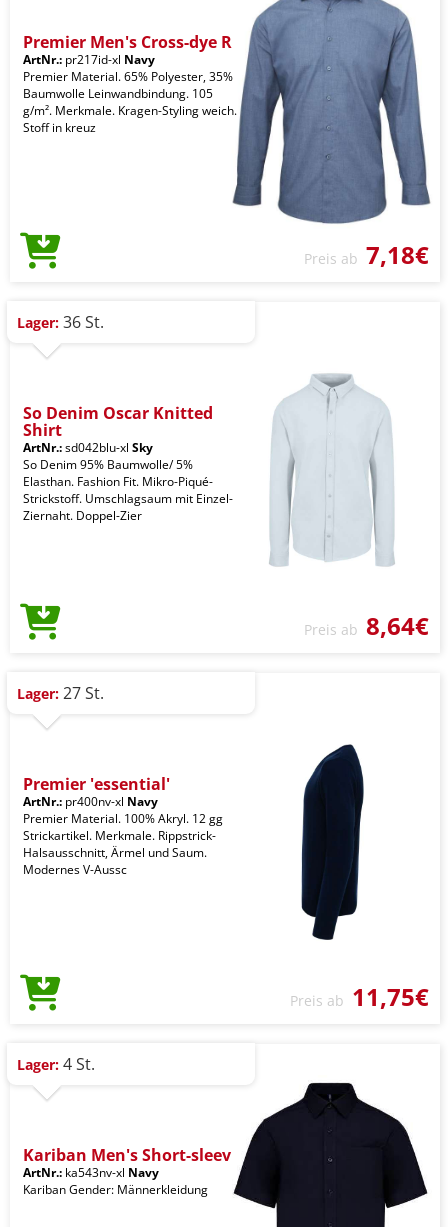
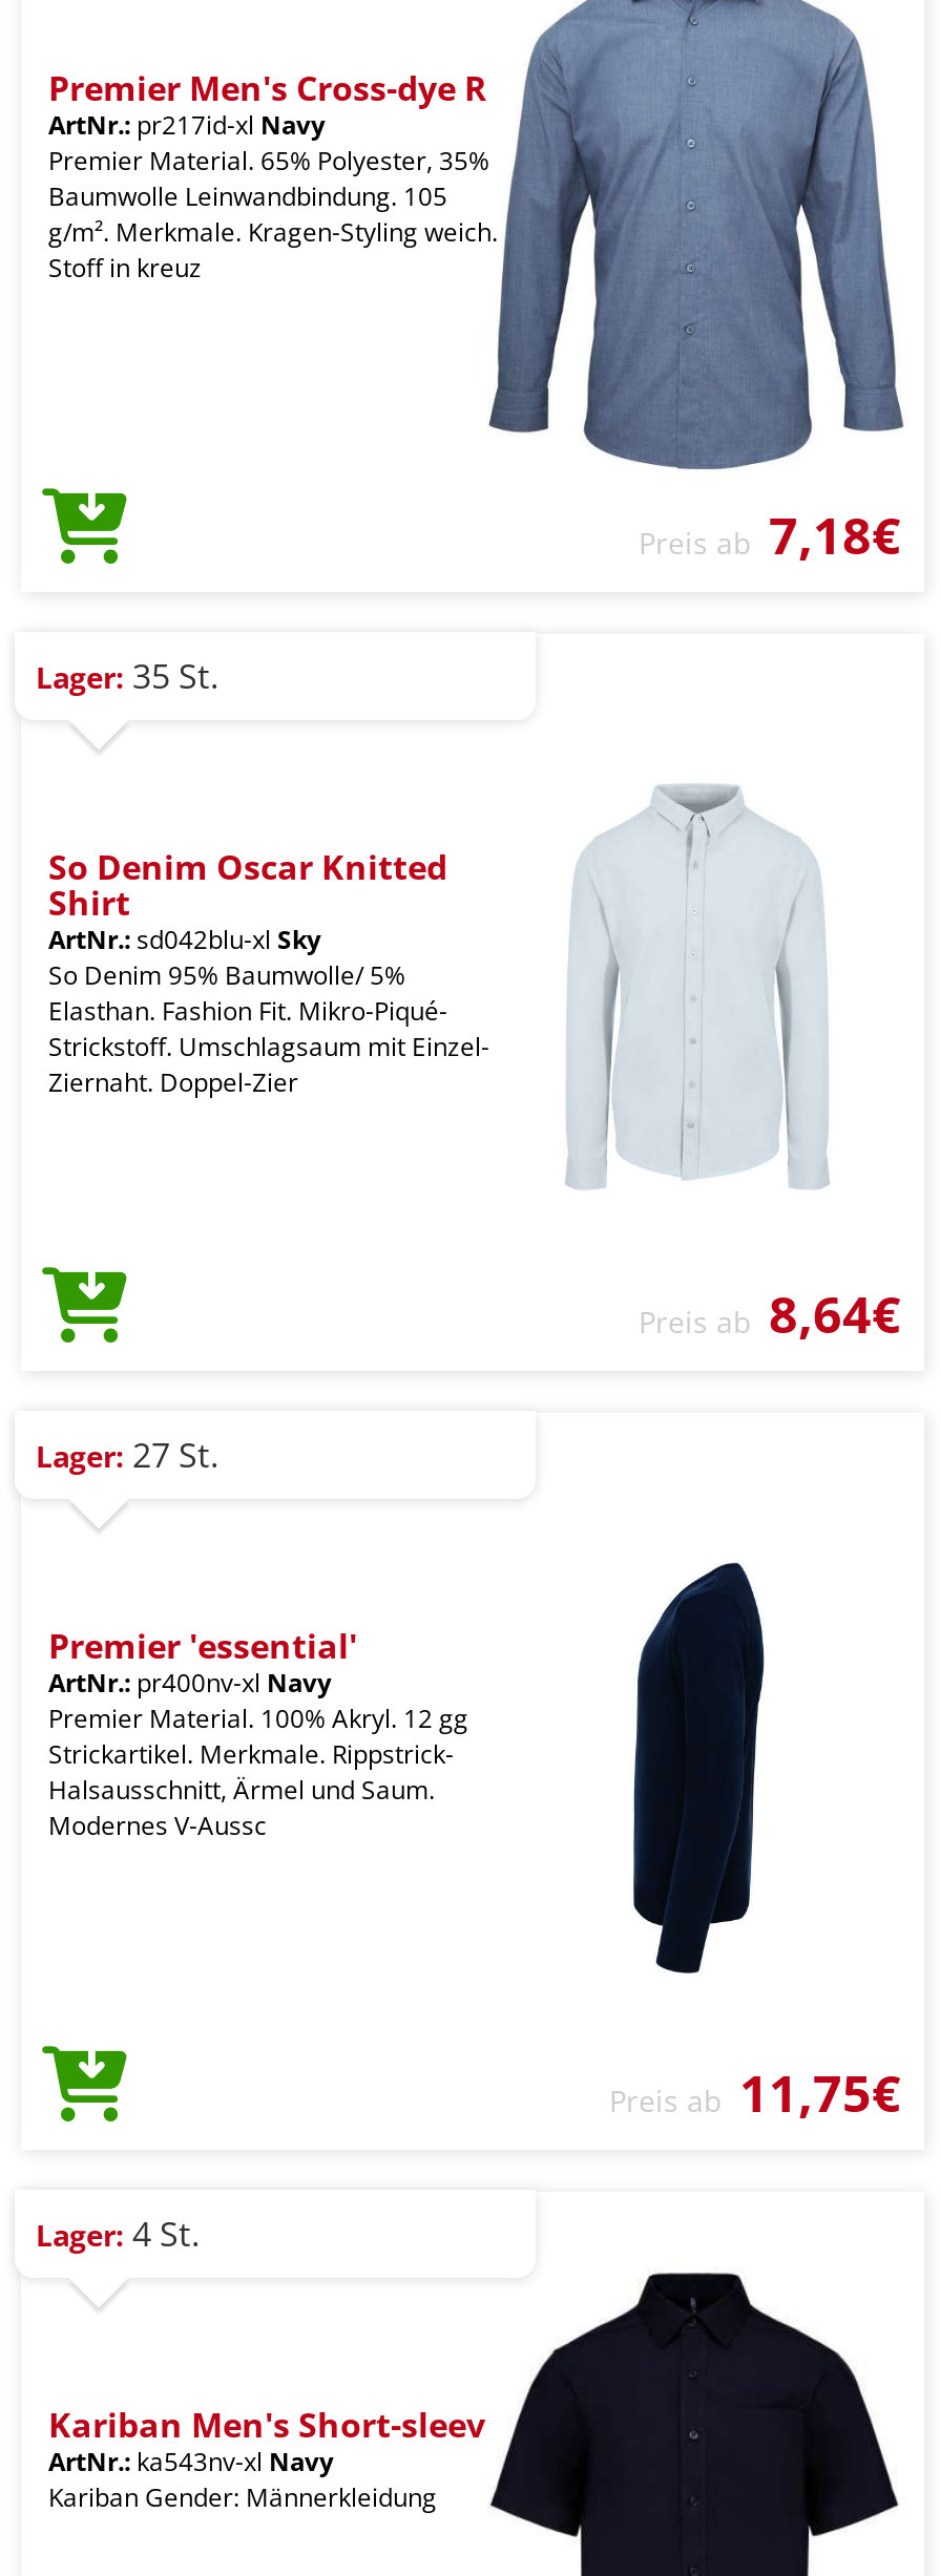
- Lager: 36 St.
+ Lager: 35 St.
